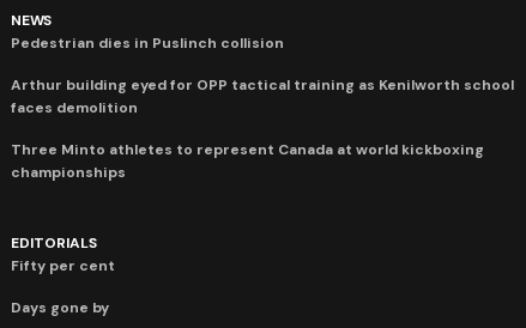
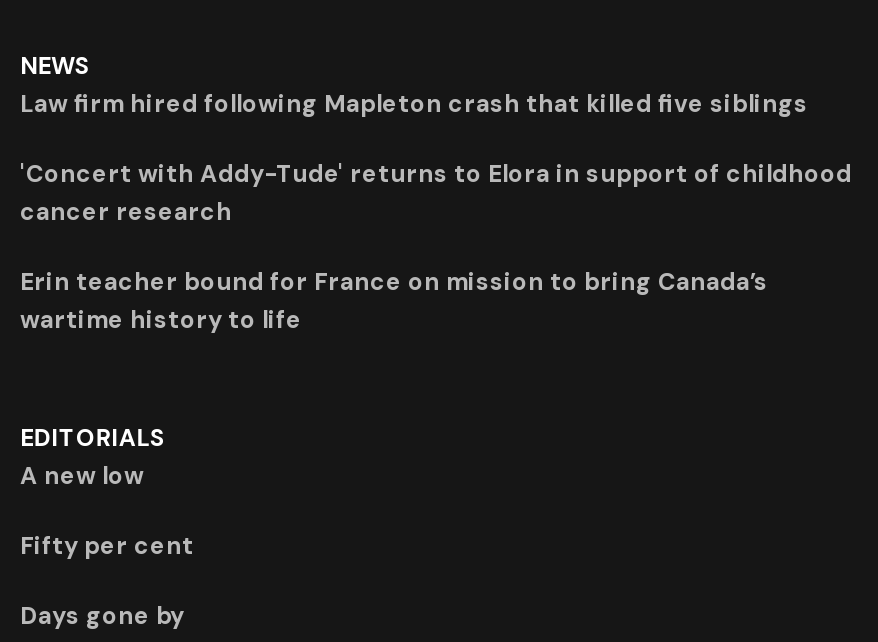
- Pedestrian dies in Puslinch collision
+ Law firm hired following Mapleton crash that killed five siblings

- Arthur building eyed for OPP tactical training as Kenilworth school
- faces demolition
+ 'Concert with Addy-Tude' returns to Elora in support of childhood
+ cancer research

- Three Minto athletes to represent Canada at world kickboxing
- championships
+ Erin teacher bound for France on mission to bring Canada’s
+ wartime history to life

+ A new low
